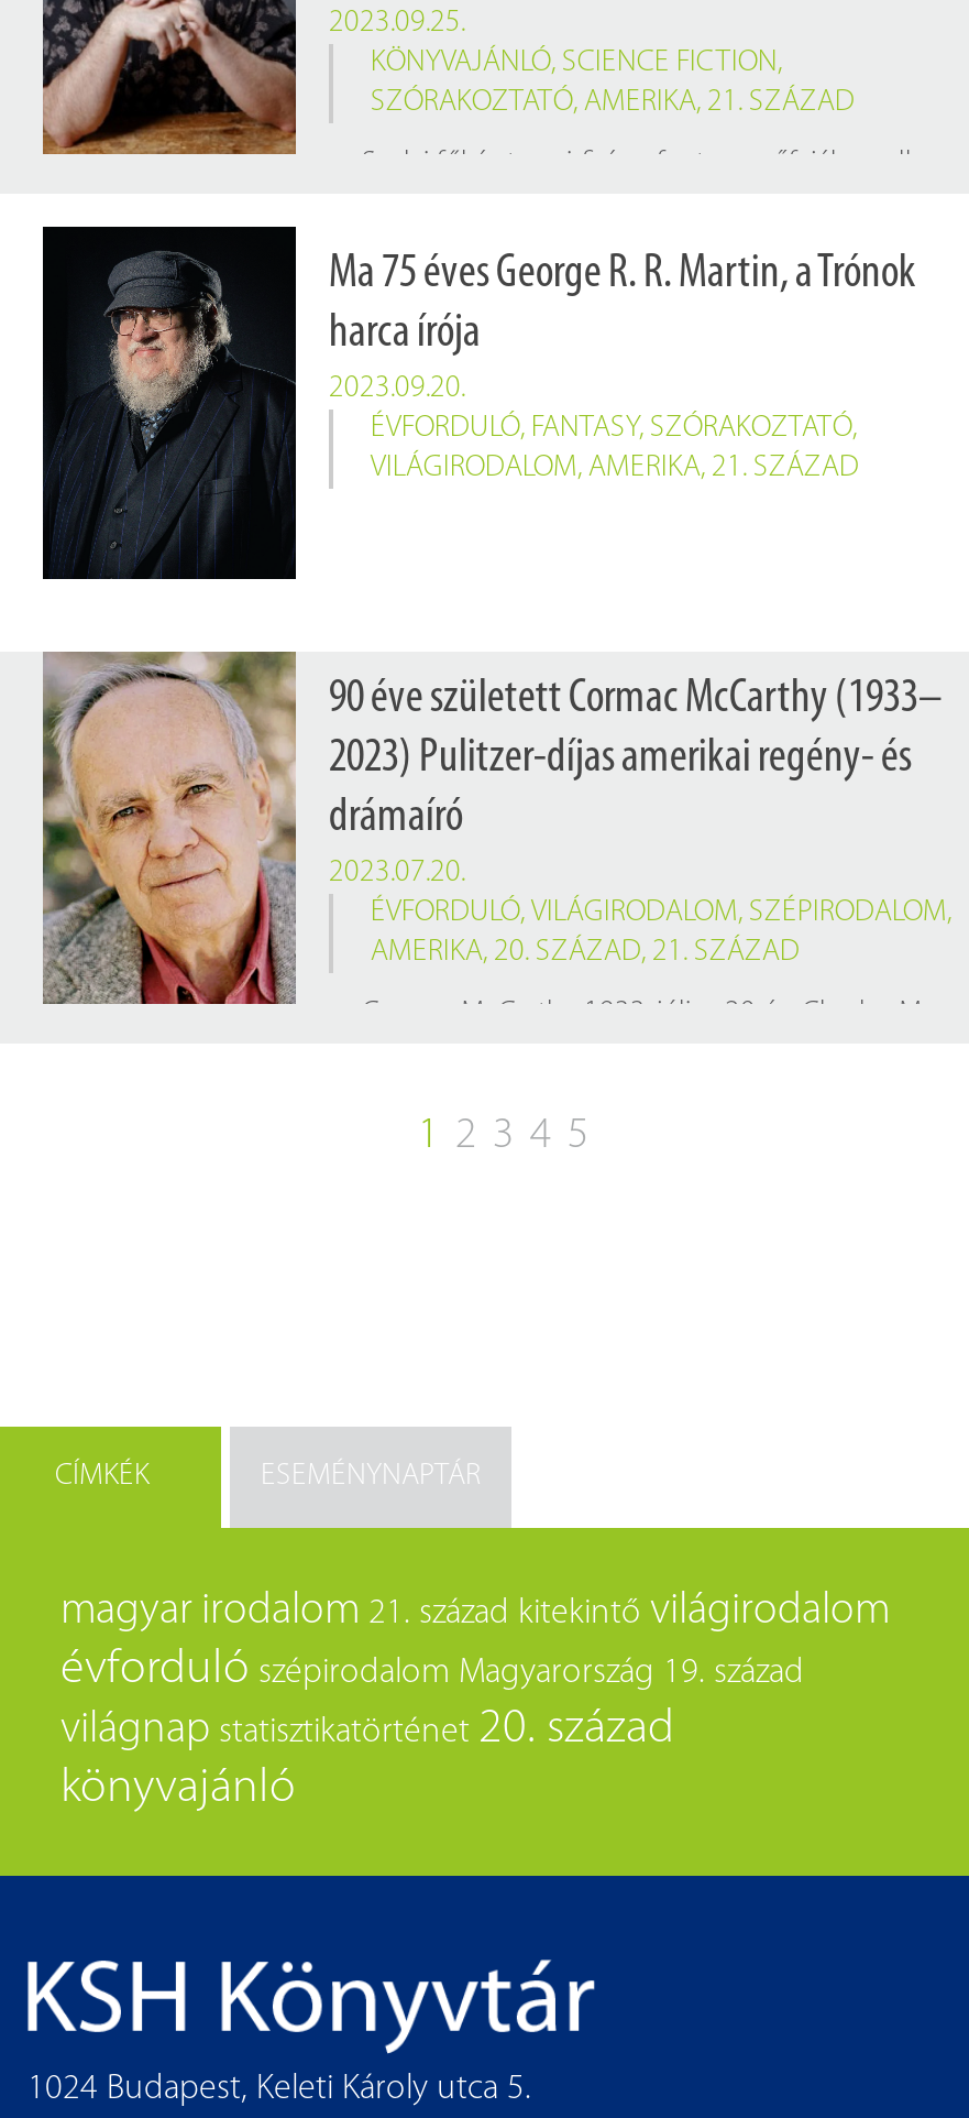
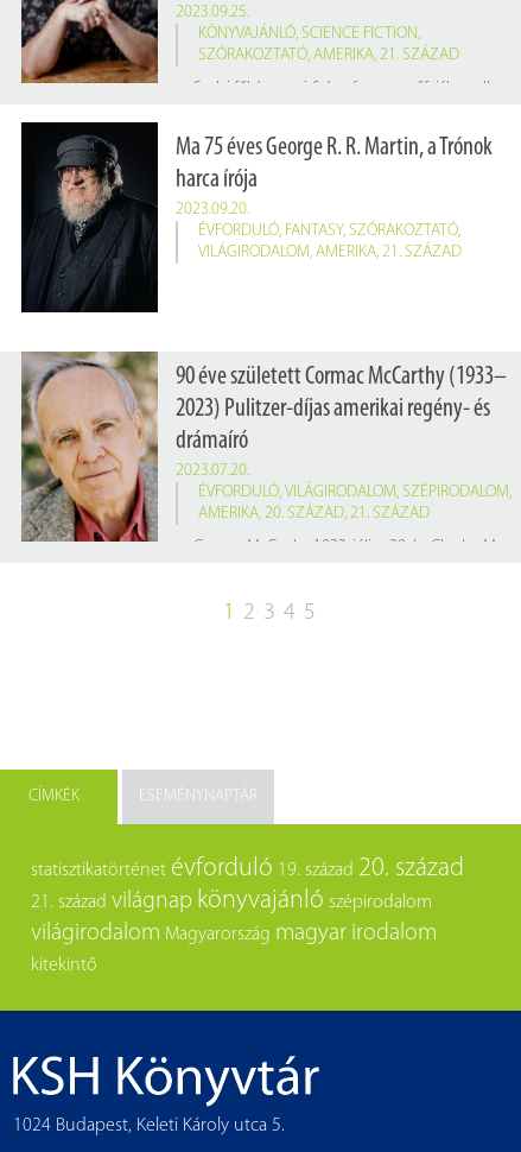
- magyar irodalom 21. század kitekintő világirodalom
- évforduló szépirodalom Magyarország 19. század
- világnap statisztikatörténet 20. század
- könyvajánló
+ statisztikatörténet évforduló 19. század 20. század
+ 21. század világnap könyvajánló szépirodalom
+ világirodalom Magyarország magyar irodalom
+ kitekintő
